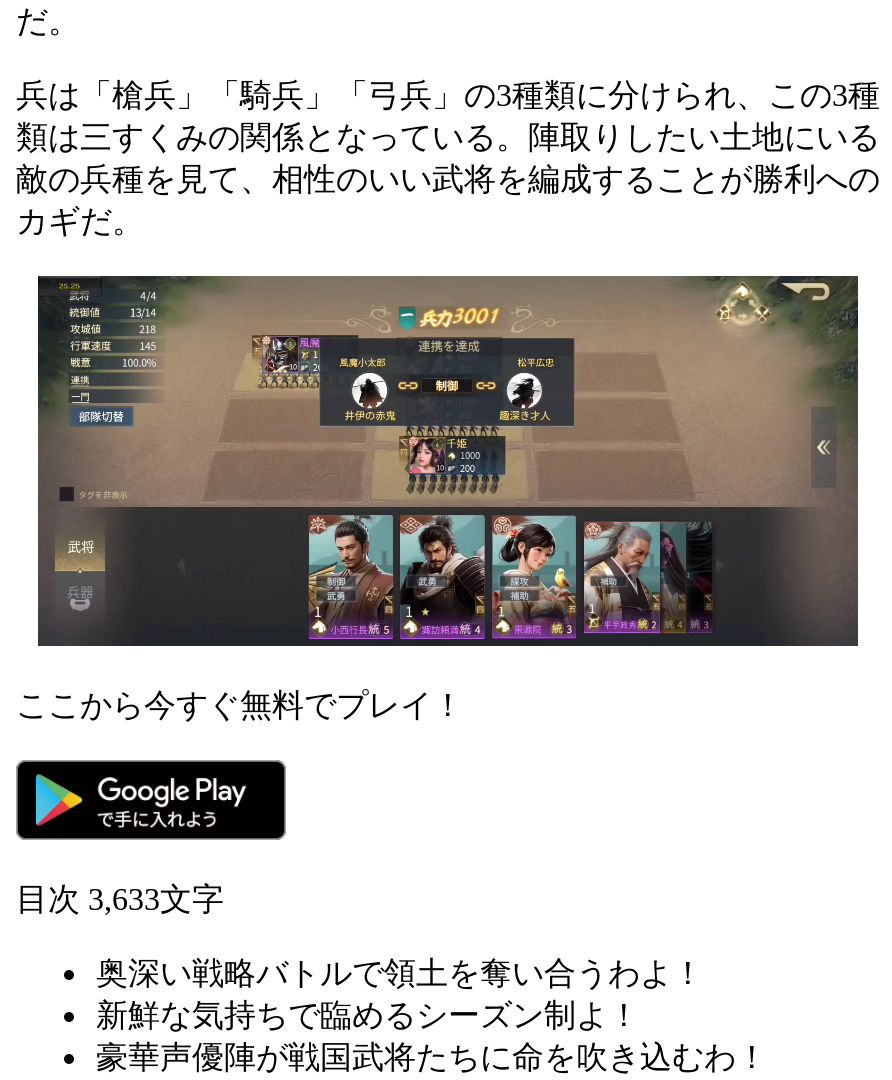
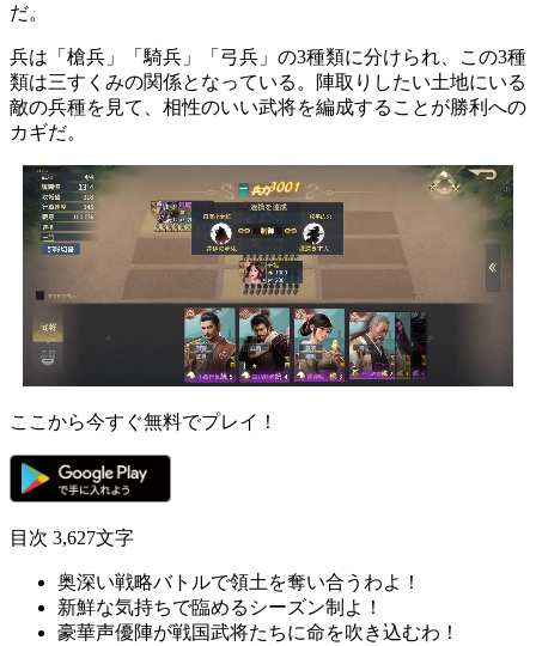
- 目次 3,633文字
+ 目次 3,627文字
